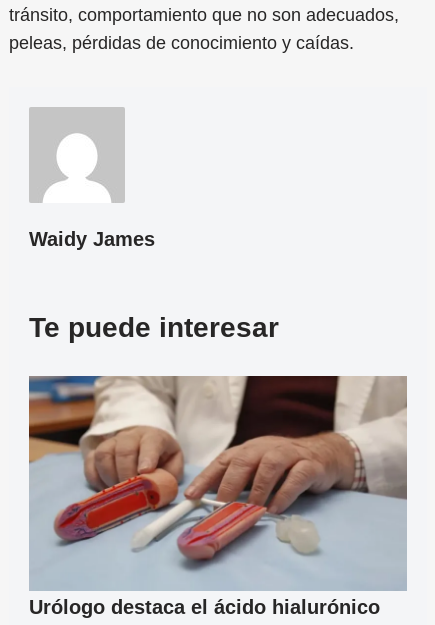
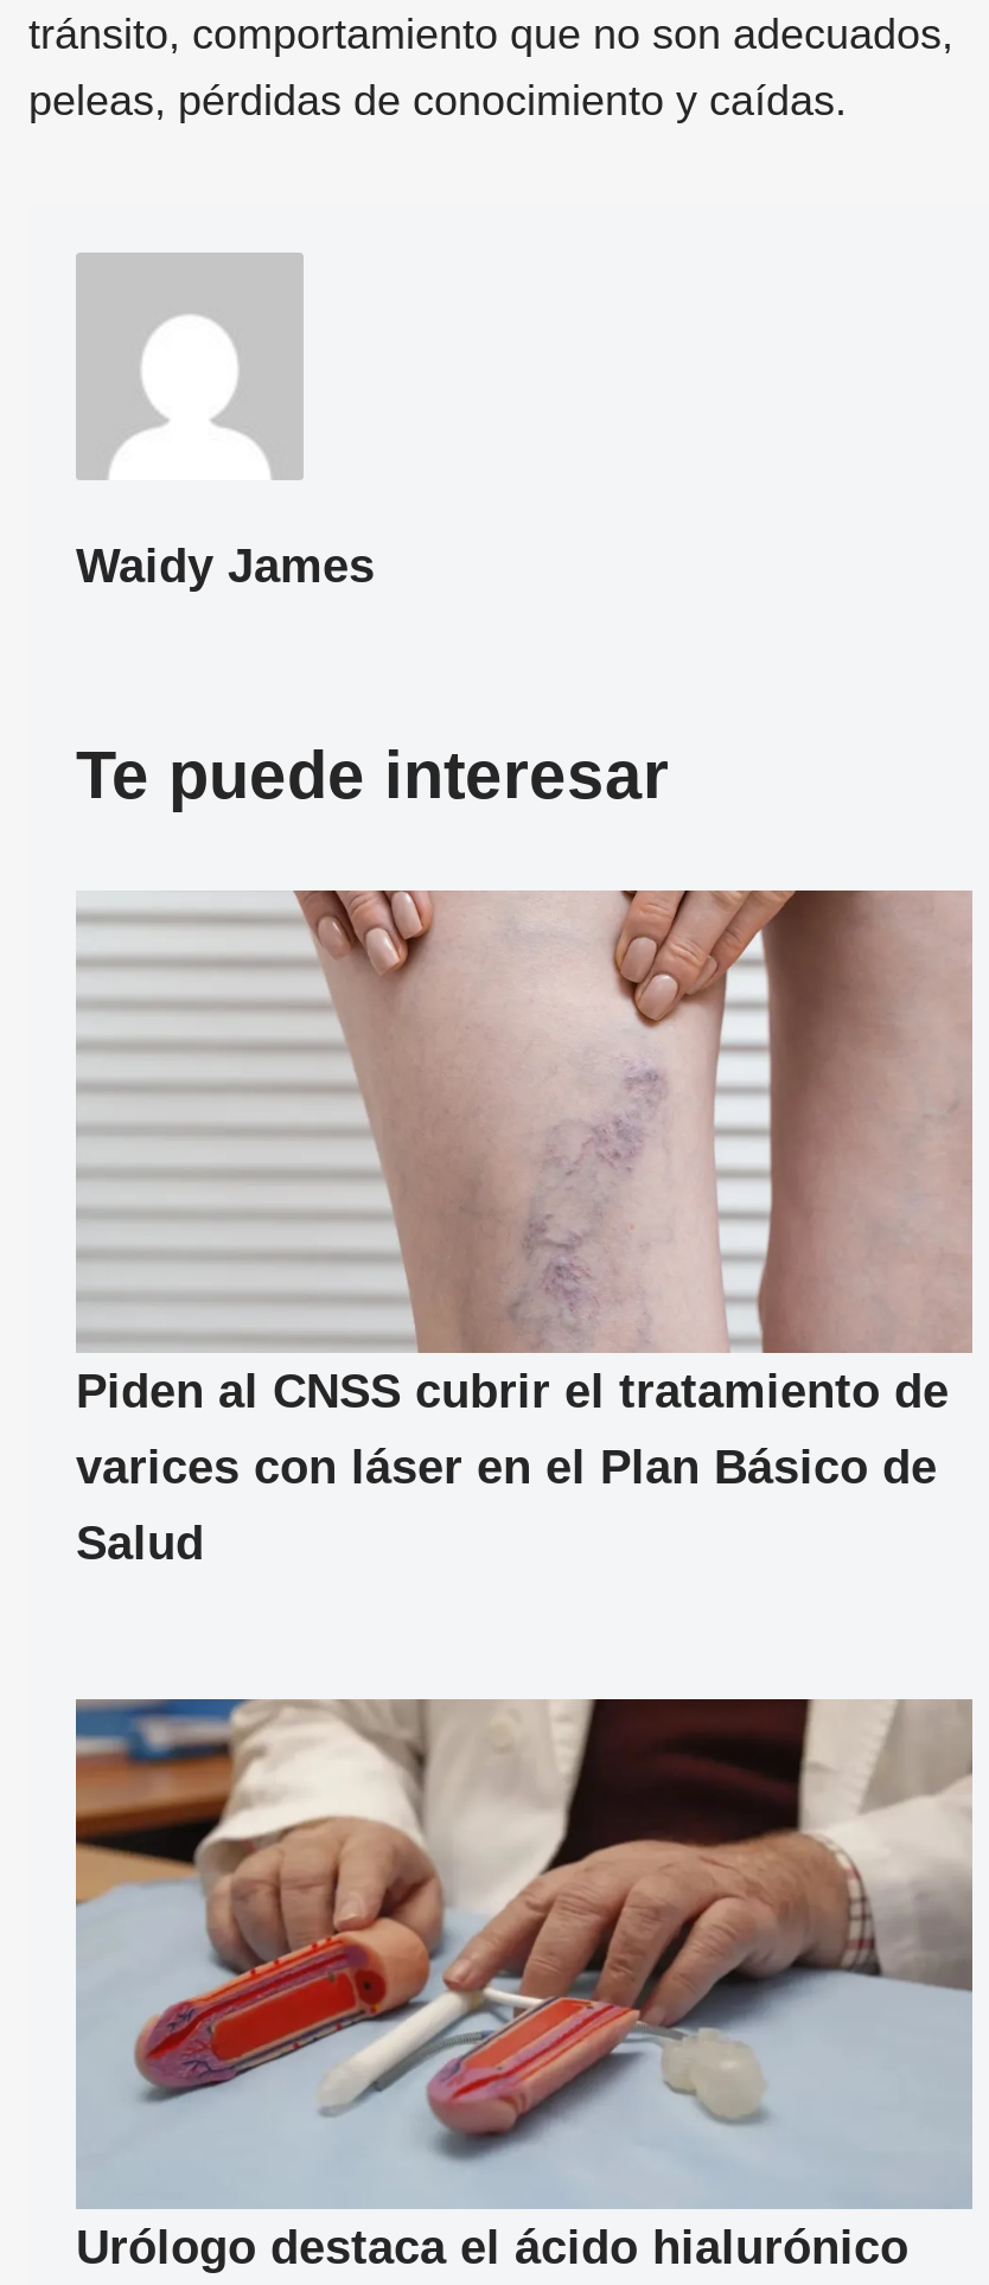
+ [image]
+ Piden al CNSS cubrir el tratamiento de
+ varices con láser en el Plan Básico de
+ Salud
